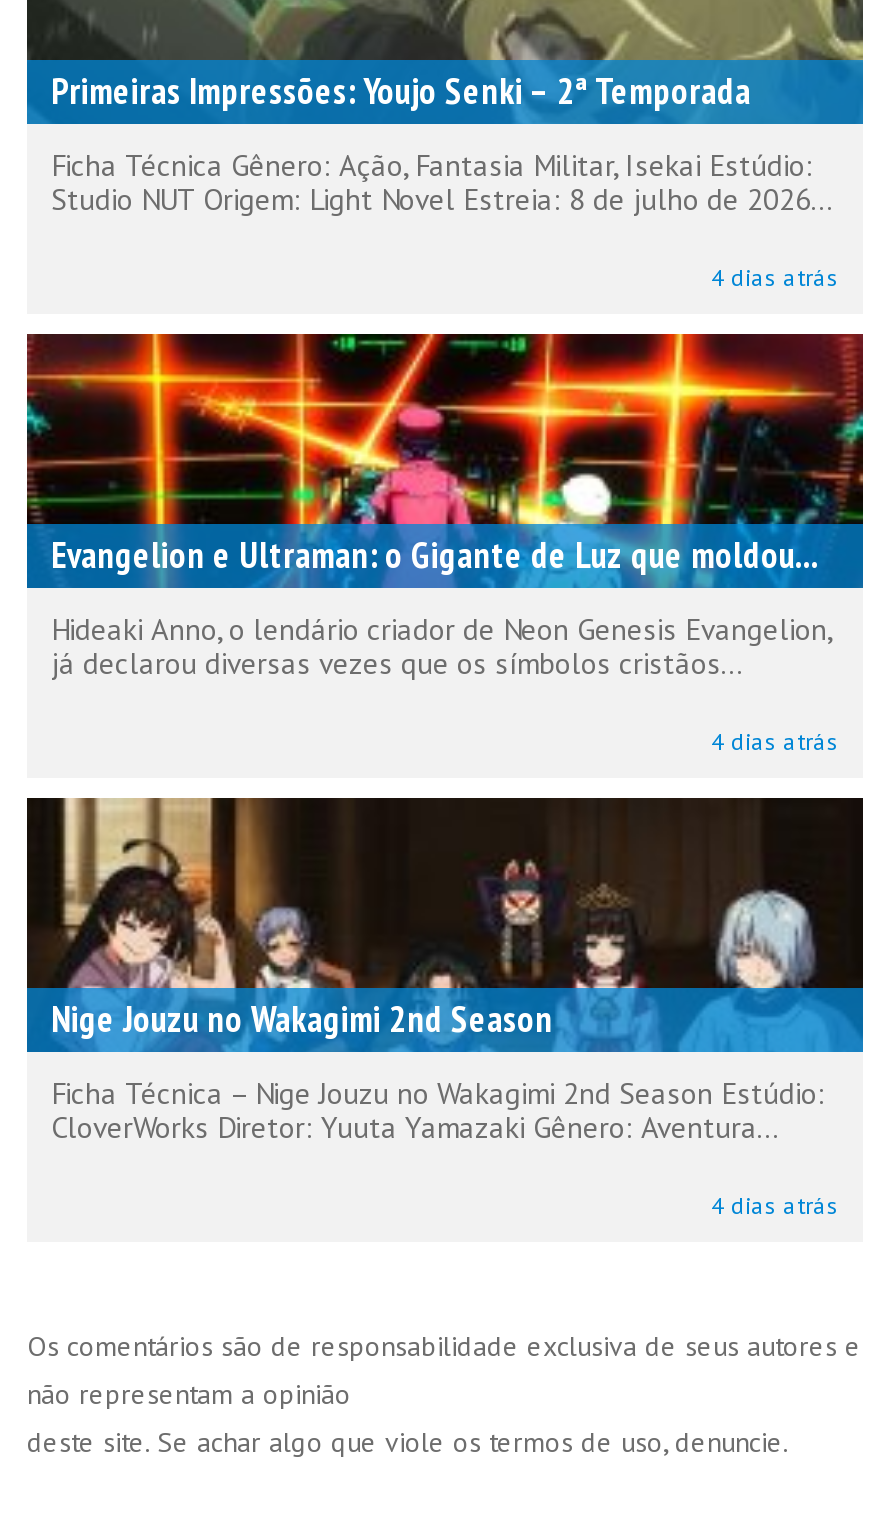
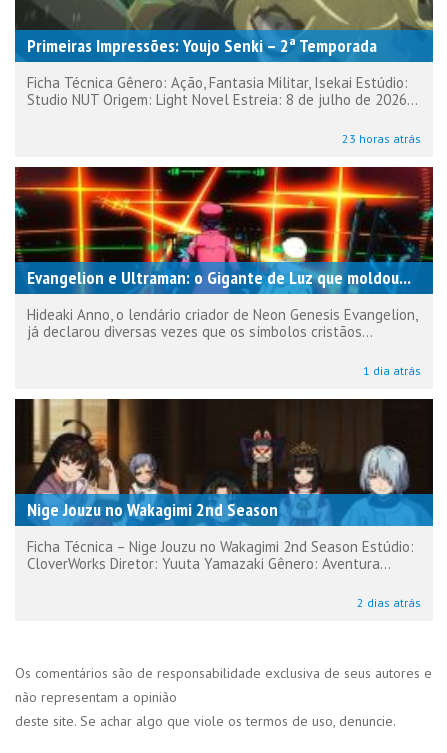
- 4 dias atrás
+ 23 horas atrás

- 4 dias atrás
+ 1 dia atrás

- 4 dias atrás
+ 2 dias atrás
